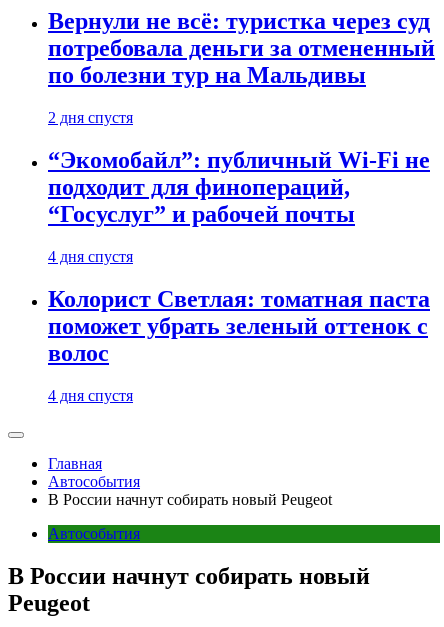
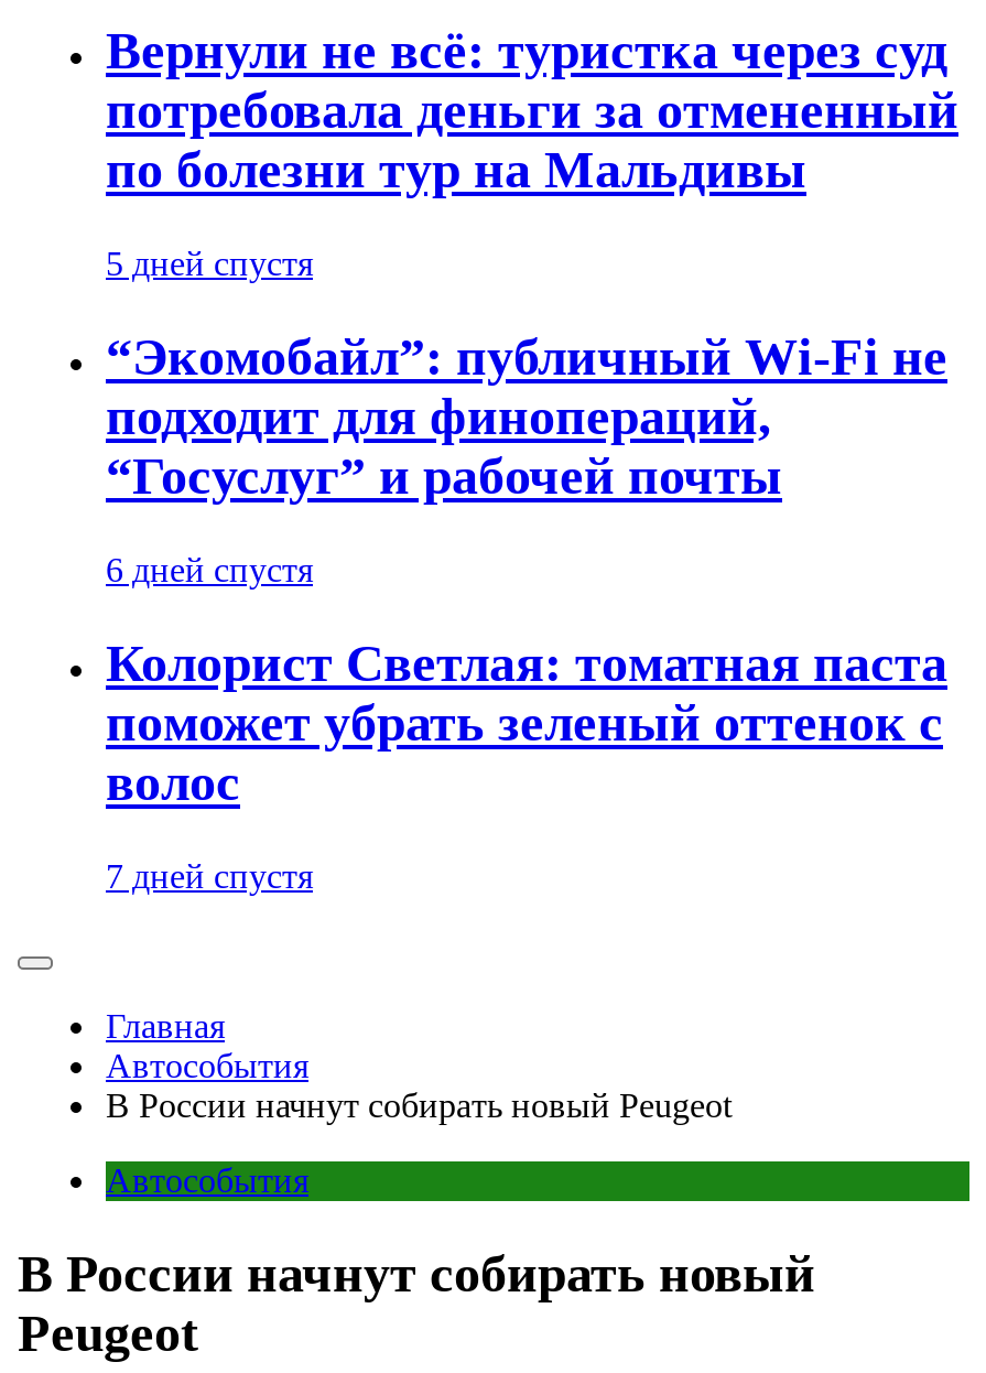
- 2 дня спустя
+ 5 дней спустя

- 4 дня спустя
+ 6 дней спустя

- 4 дня спустя
+ 7 дней спустя
